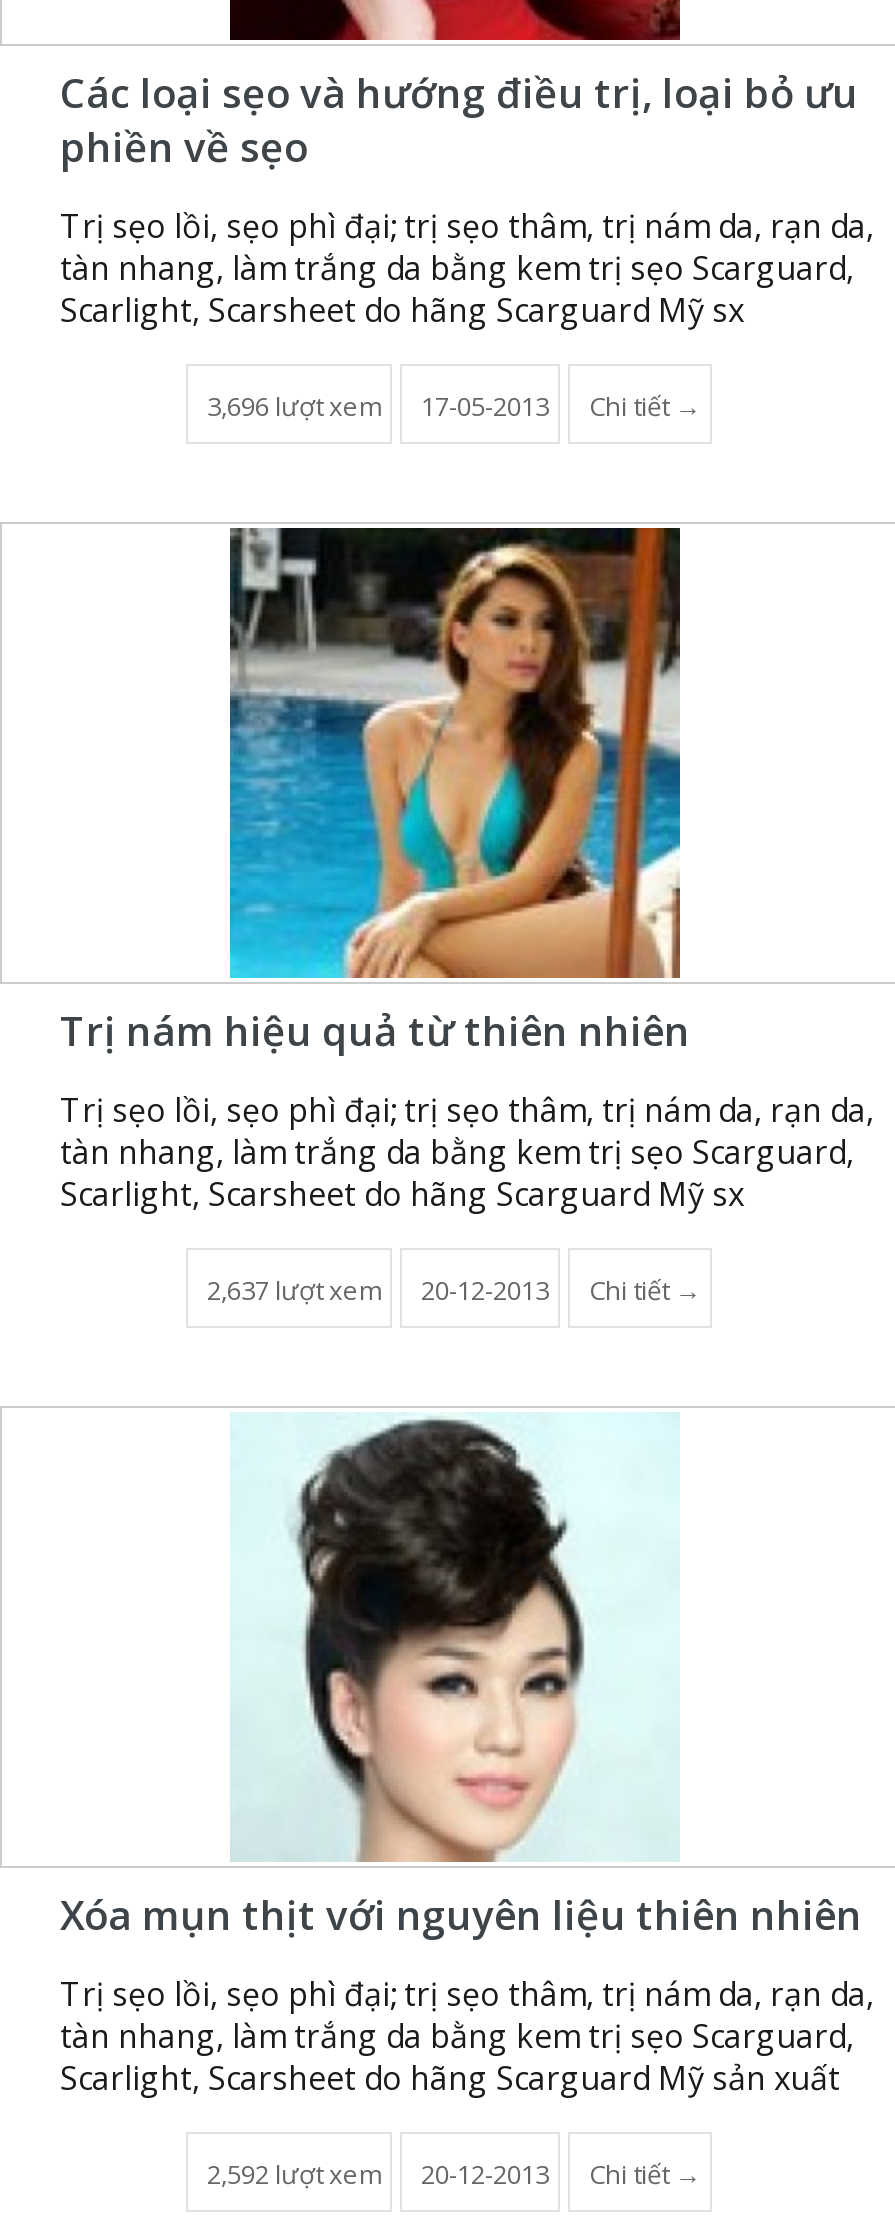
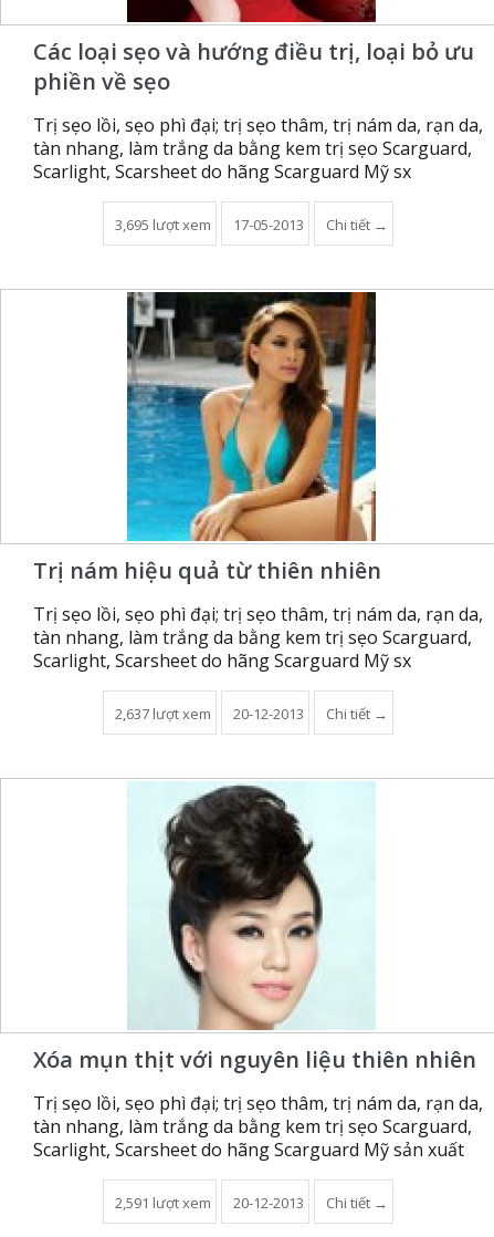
- 3,696 lượt xem
+ 3,695 lượt xem

- 2,592 lượt xem
+ 2,591 lượt xem
